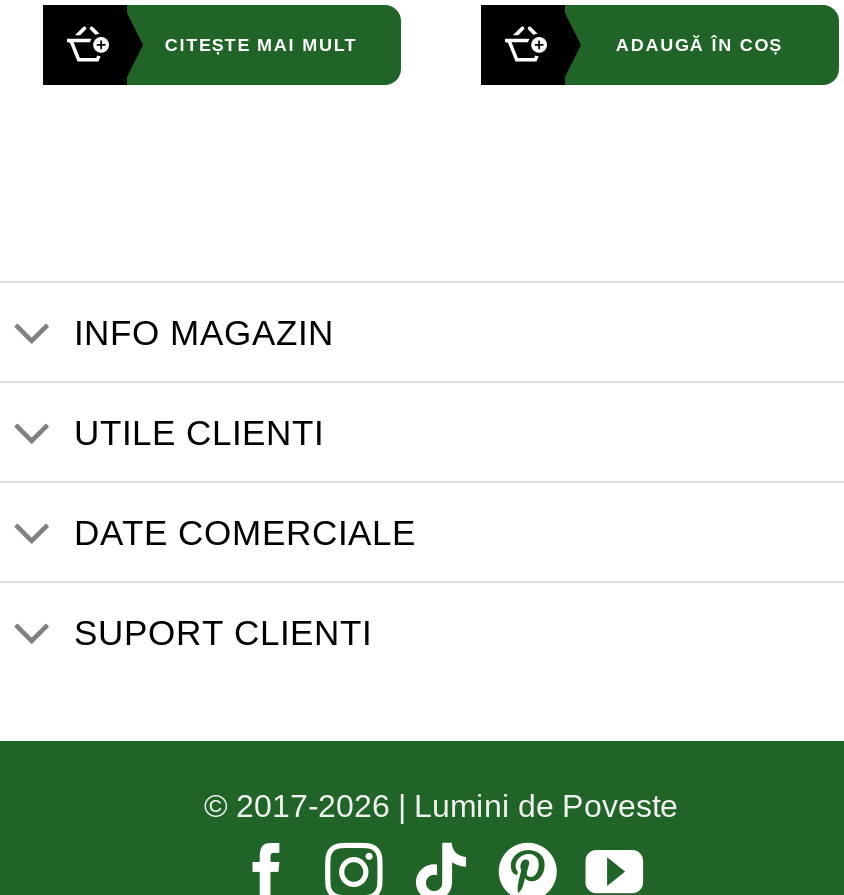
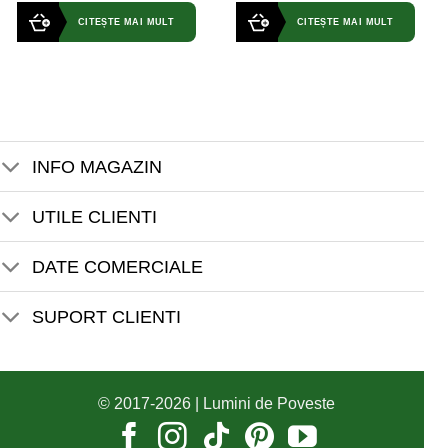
- ADAUGĂ ÎN COȘ
+ CITEȘTE MAI MULT
